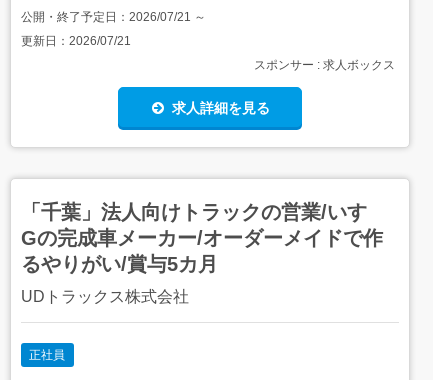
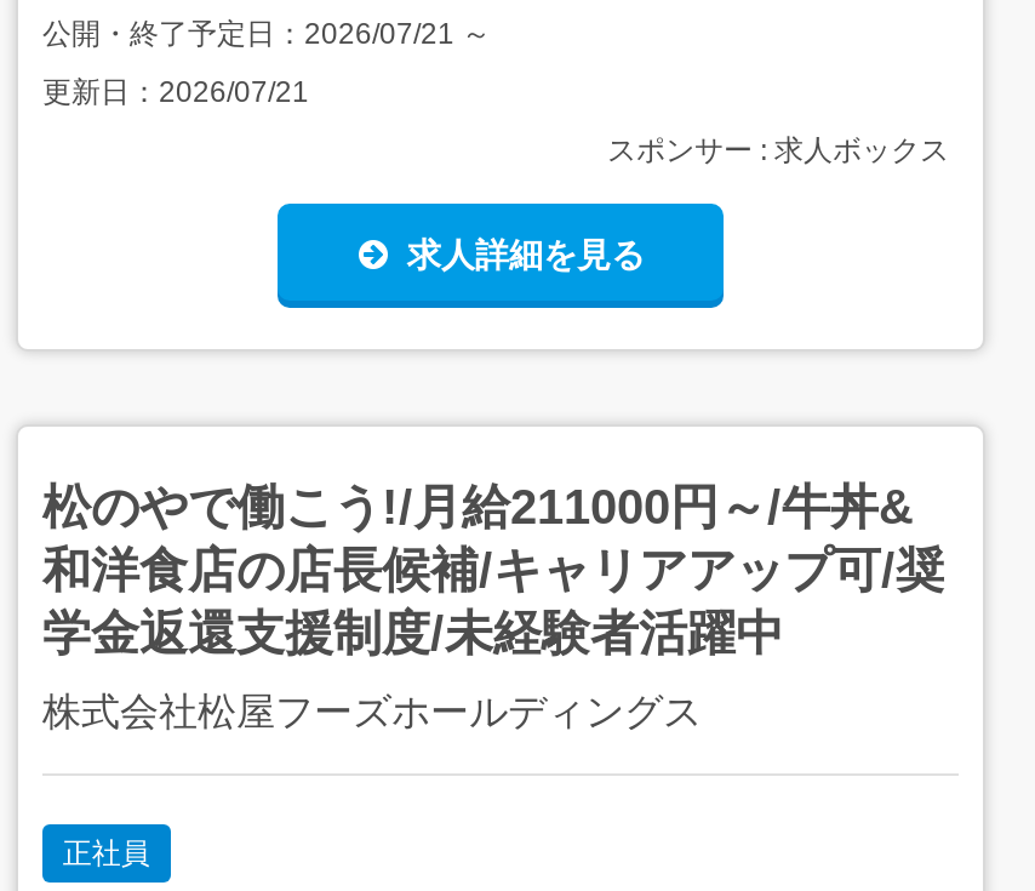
- 「千葉」法人向けトラックの営業/いすゞ
- Gの完成車メーカー/オーダーメイドで作
- るやりがい/賞与5カ月
+ 松のやで働こう!/月給211000円～/牛丼&
+ 和洋食店の店長候補/キャリアアップ可/奨
+ 学金返還支援制度/未経験者活躍中

- UDトラックス株式会社
+ 株式会社松屋フーズホールディングス
